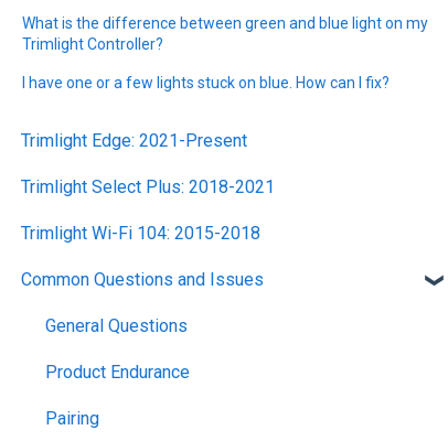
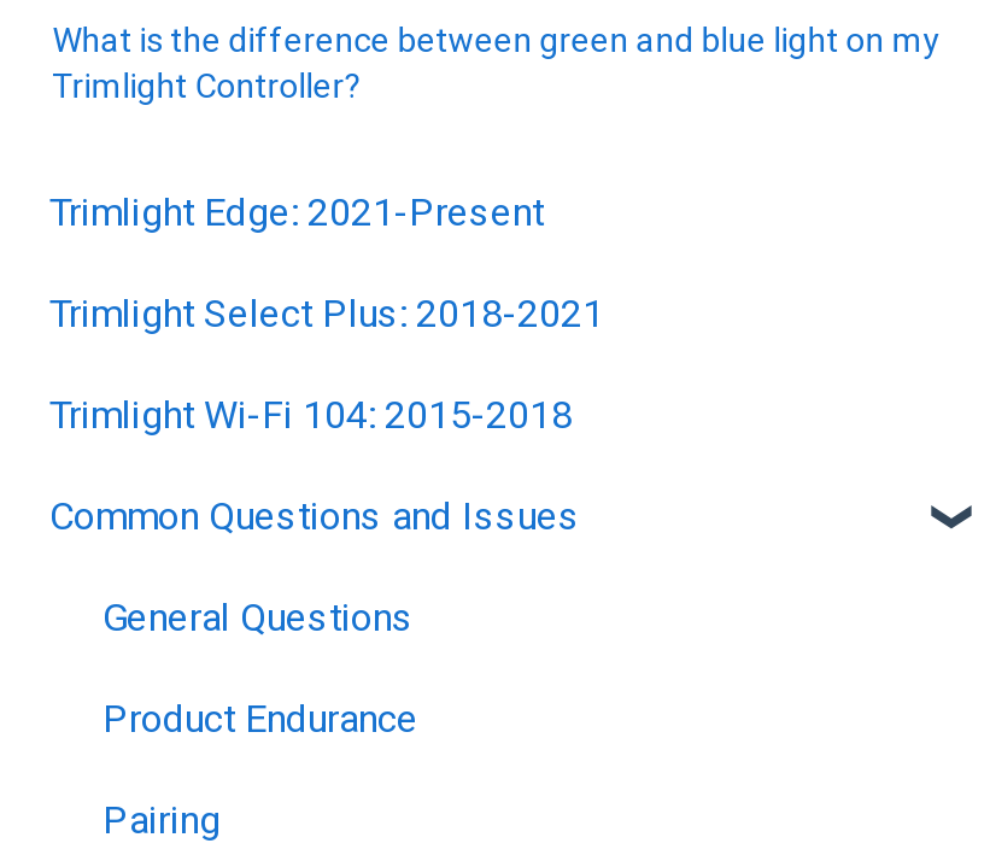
- I have one or a few lights stuck on blue. How can I fix?
